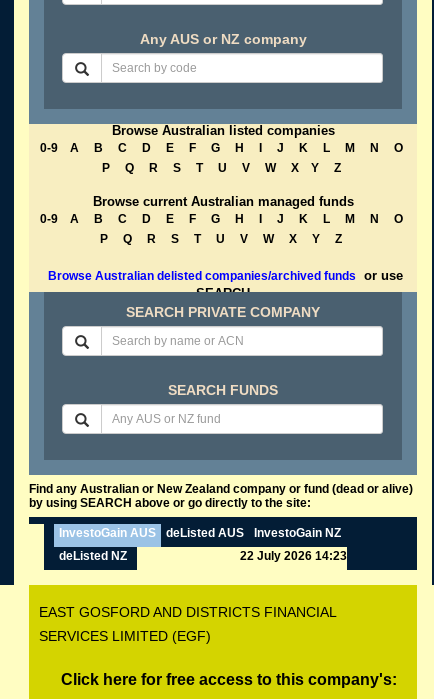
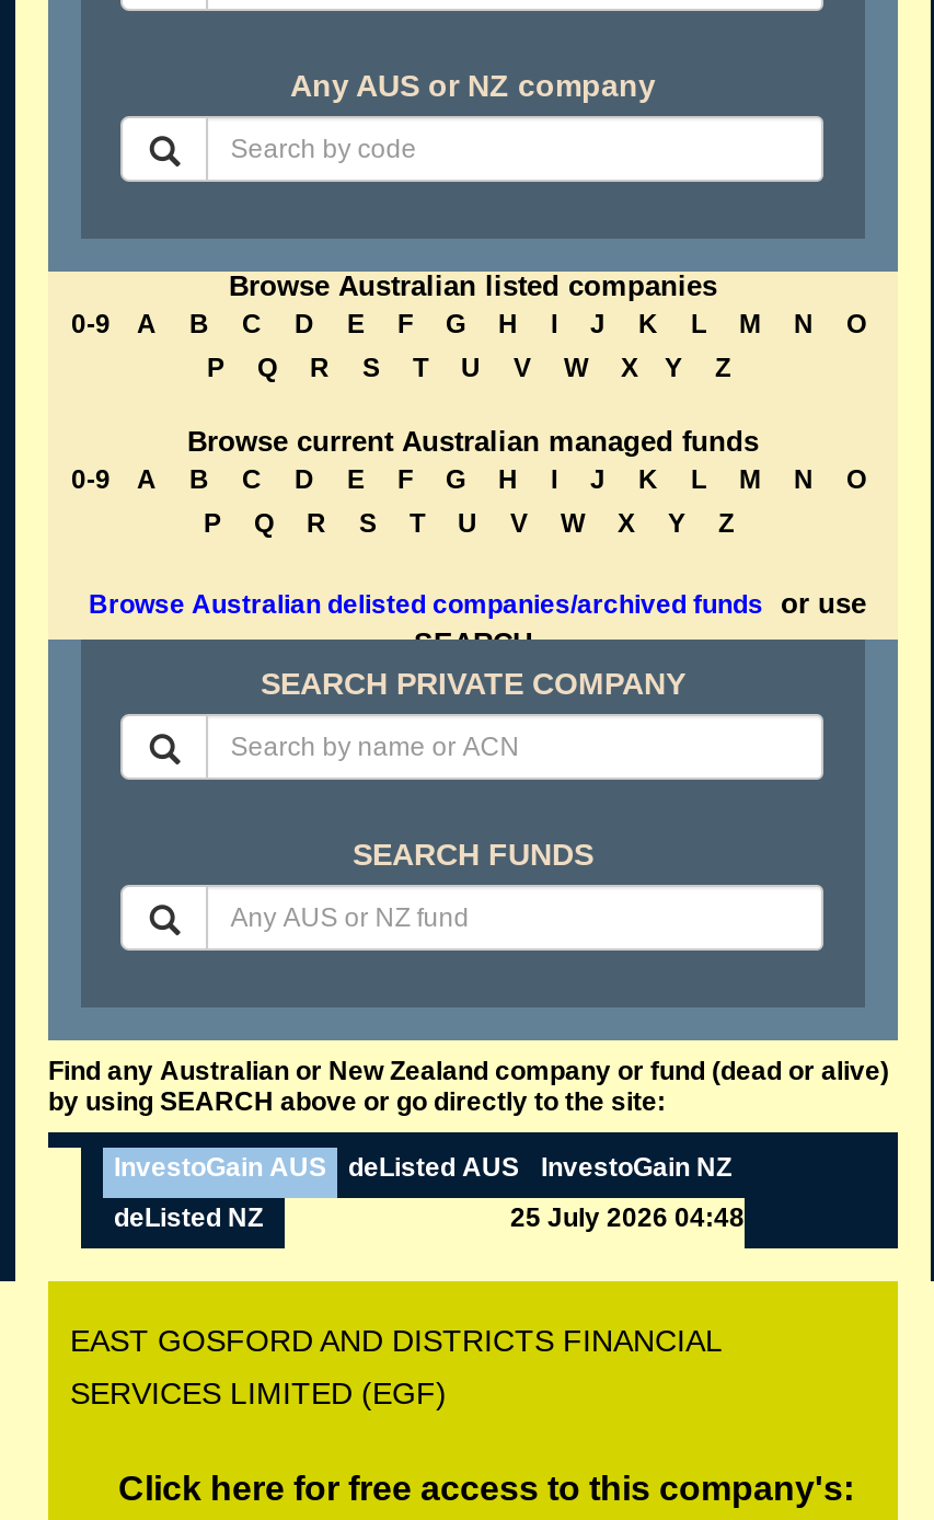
- 22 July 2026 14:23
+ 25 July 2026 04:48
